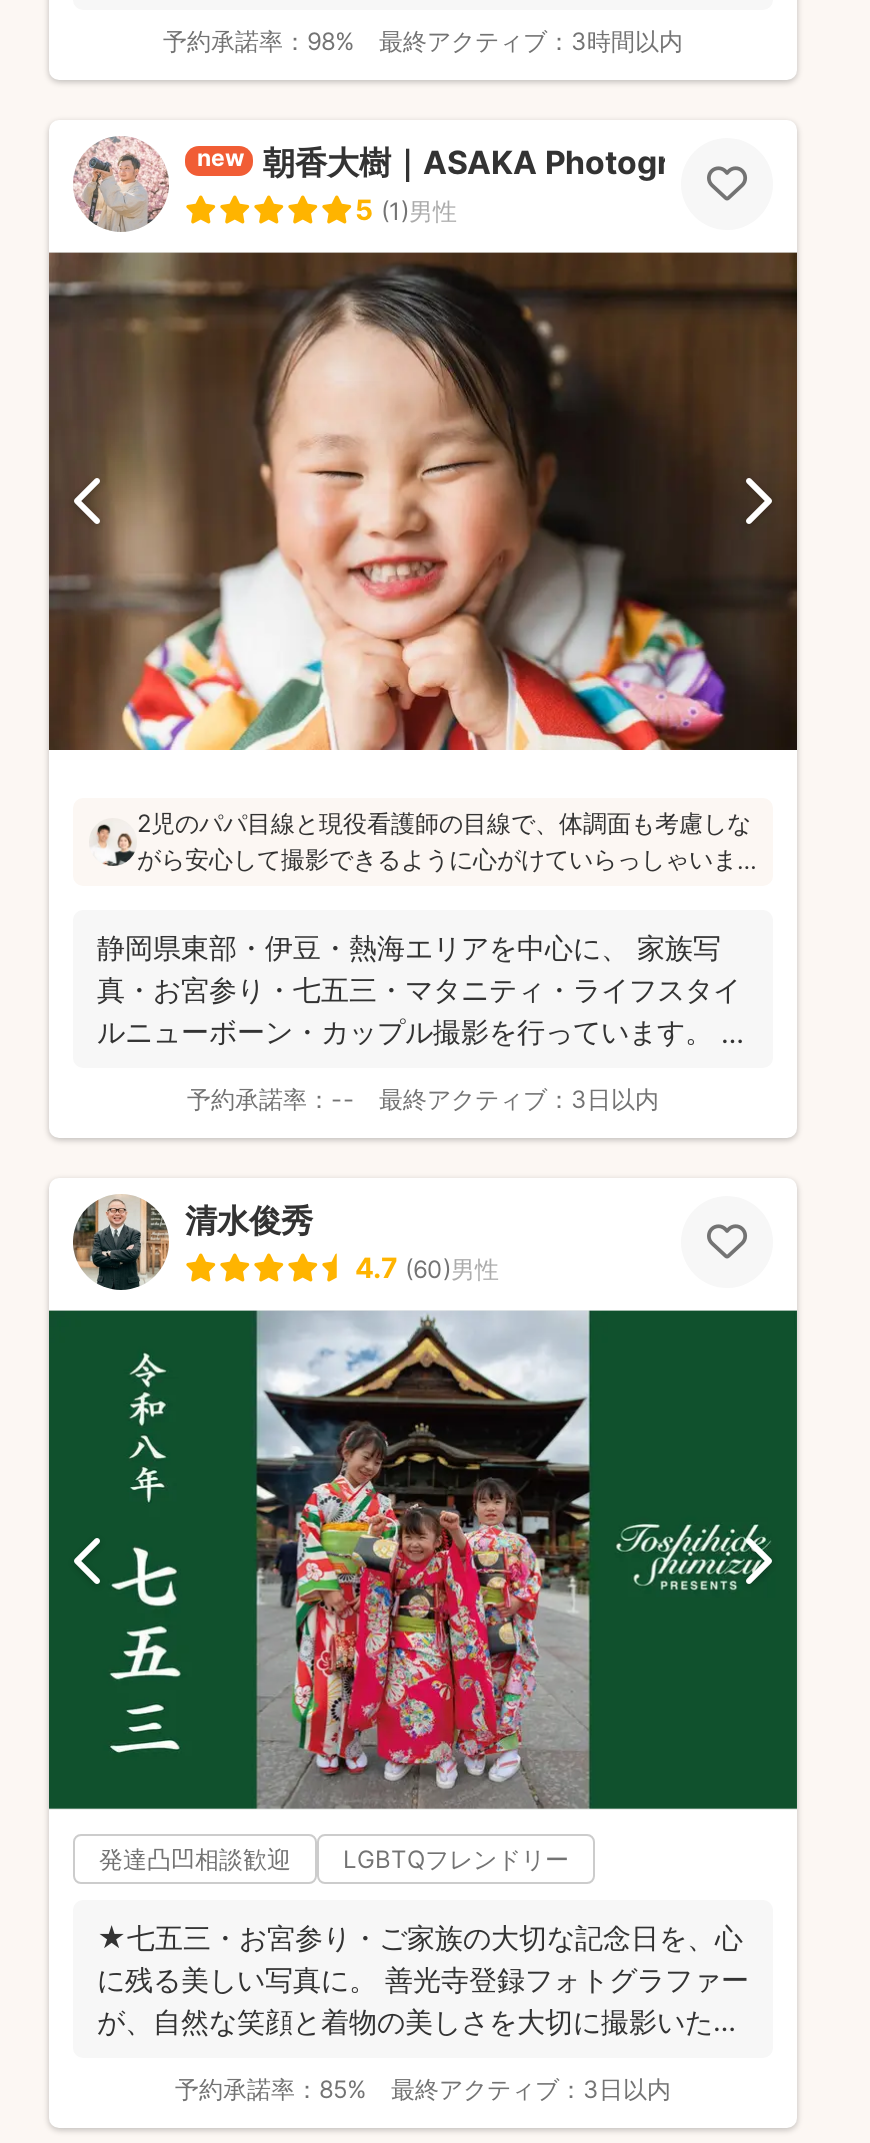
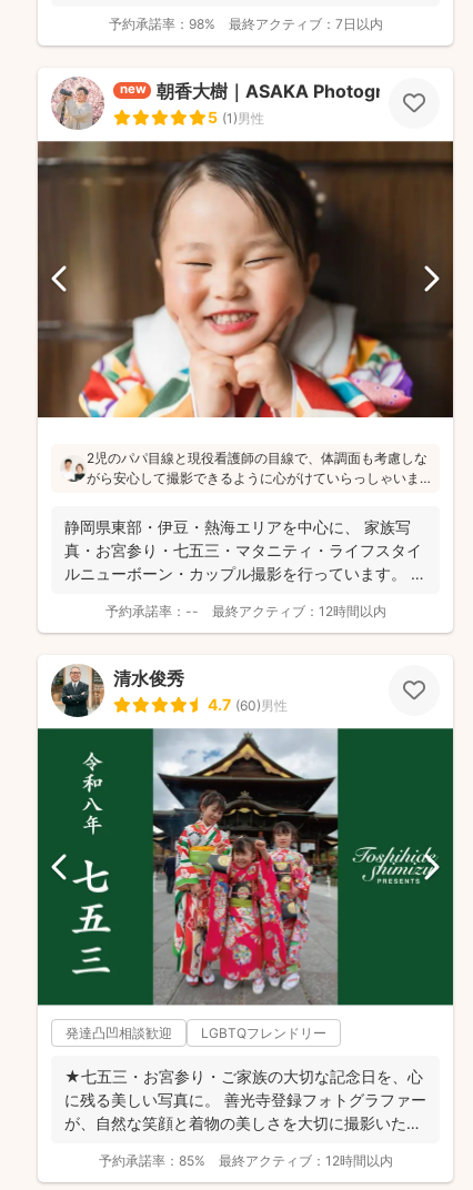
- 最終アクティブ：3時間以内
+ 最終アクティブ：7日以内

- 最終アクティブ：3日以内
+ 最終アクティブ：12時間以内

- 最終アクティブ：3日以内
+ 最終アクティブ：12時間以内
